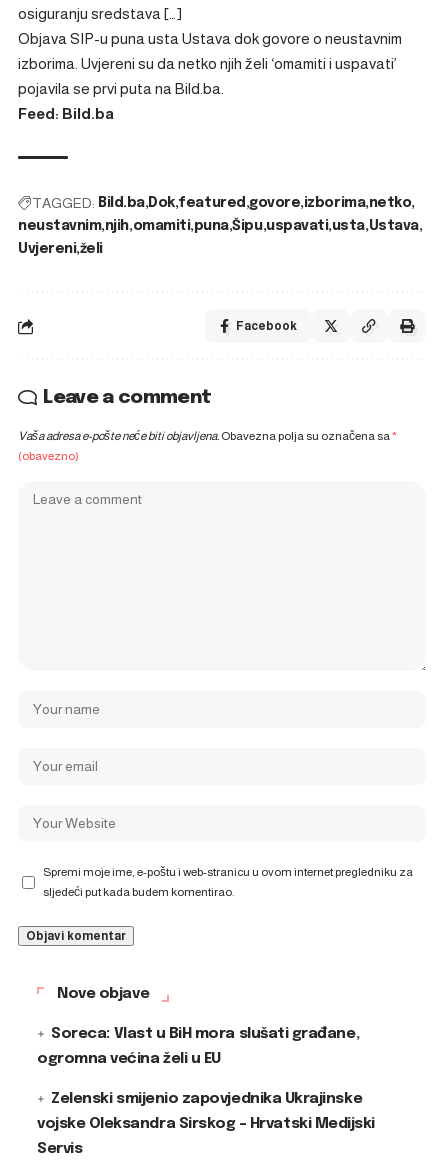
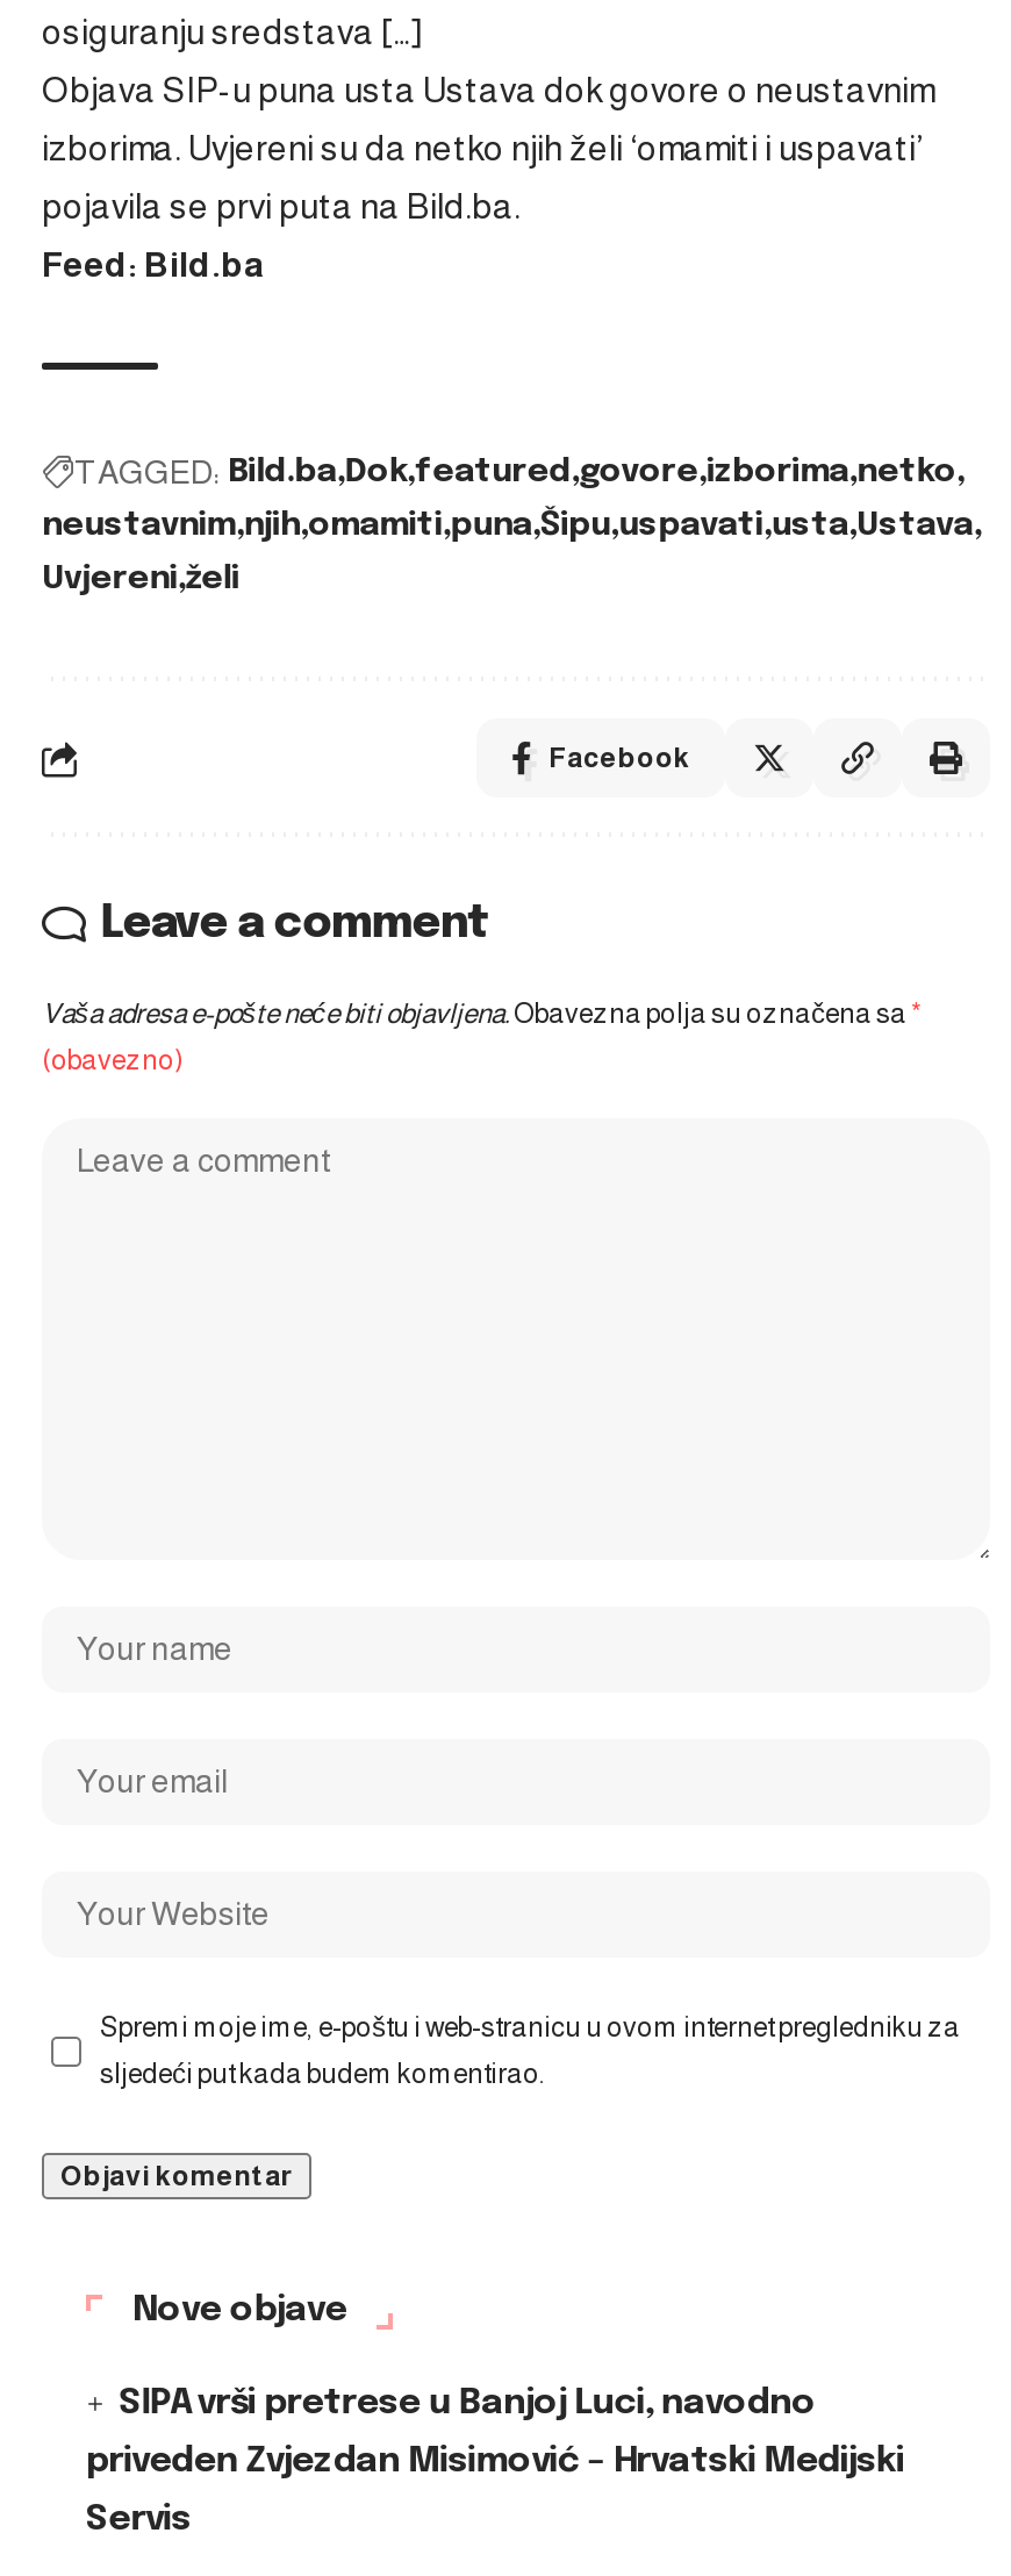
- Soreca: Vlast u BiH mora slušati građane,
- ogromna većina želi u EU
- Zelenski smijenio zapovjednika Ukrajinske
- vojske Oleksandra Sirskog – Hrvatski Medijski
+ SIPA vrši pretrese u Banjoj Luci, navodno
+ priveden Zvjezdan Misimović – Hrvatski Medijski
